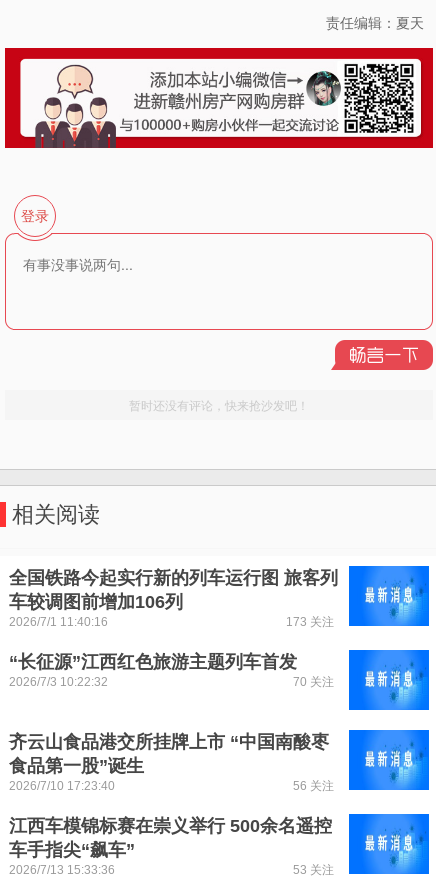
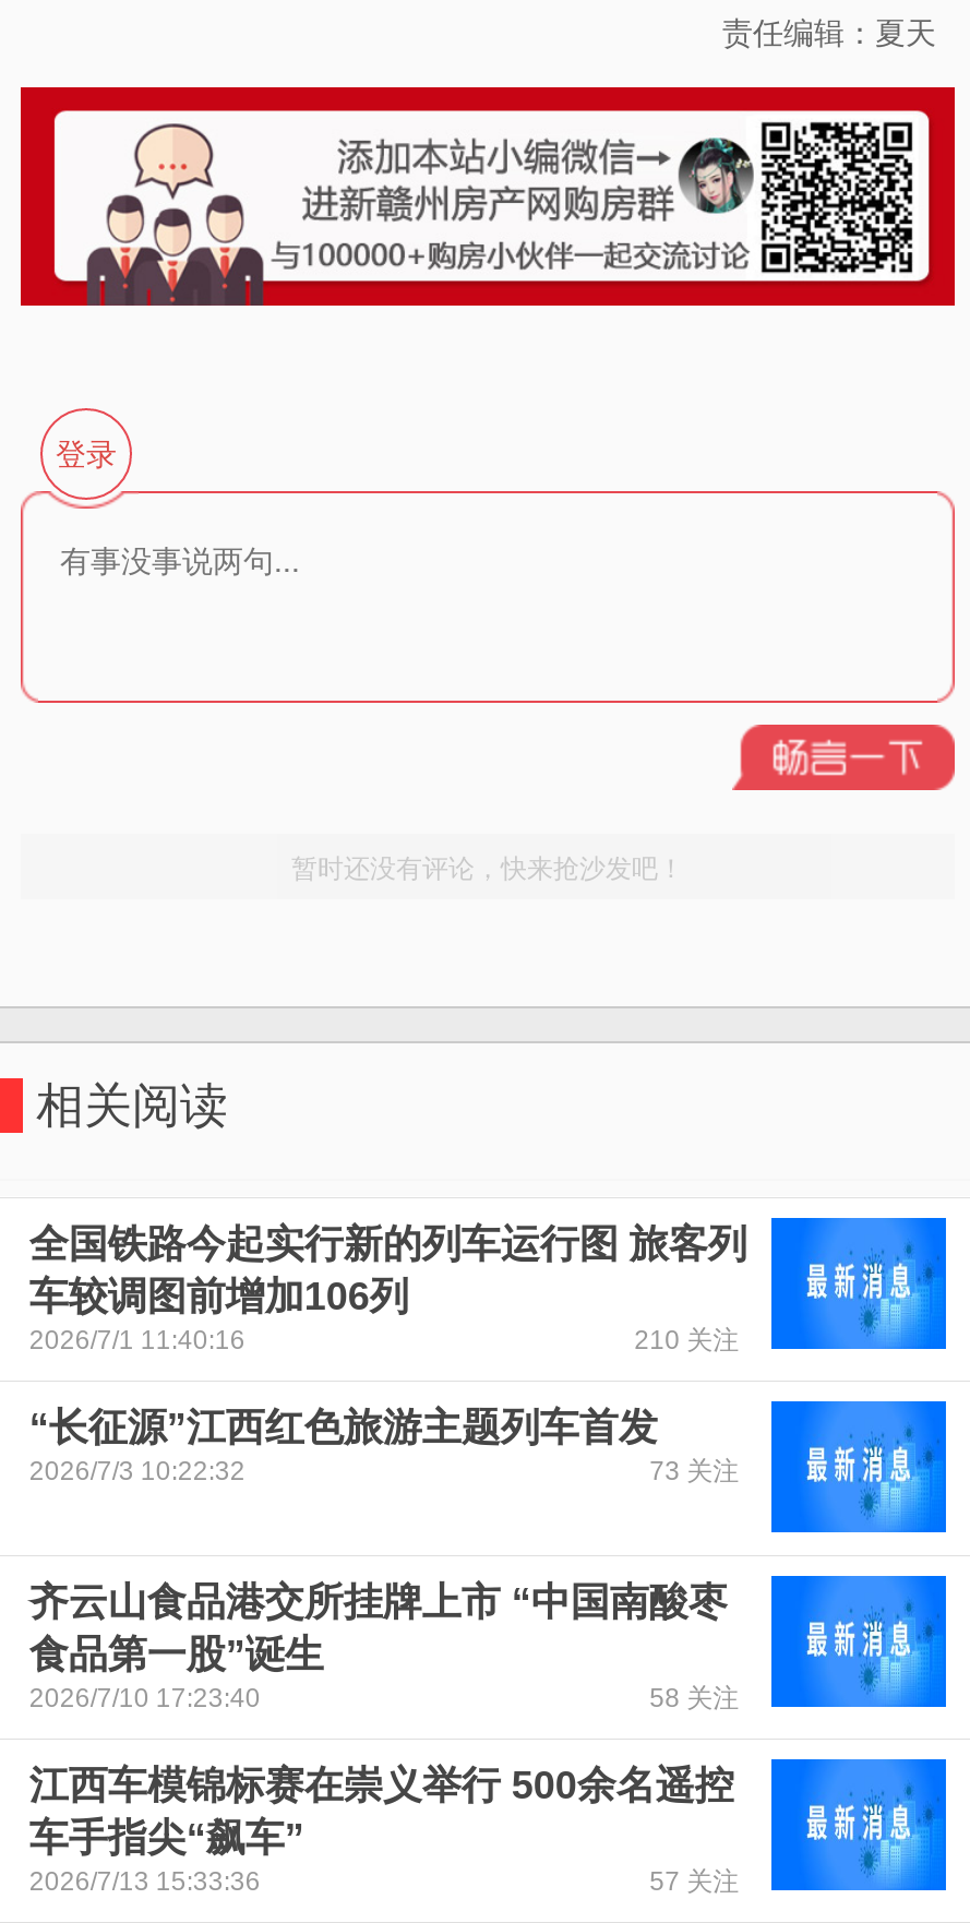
- 173 关注
+ 210 关注

- 70 关注
+ 73 关注

- 56 关注
+ 58 关注

- 53 关注
+ 57 关注
